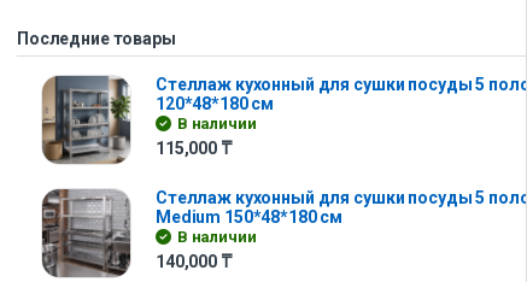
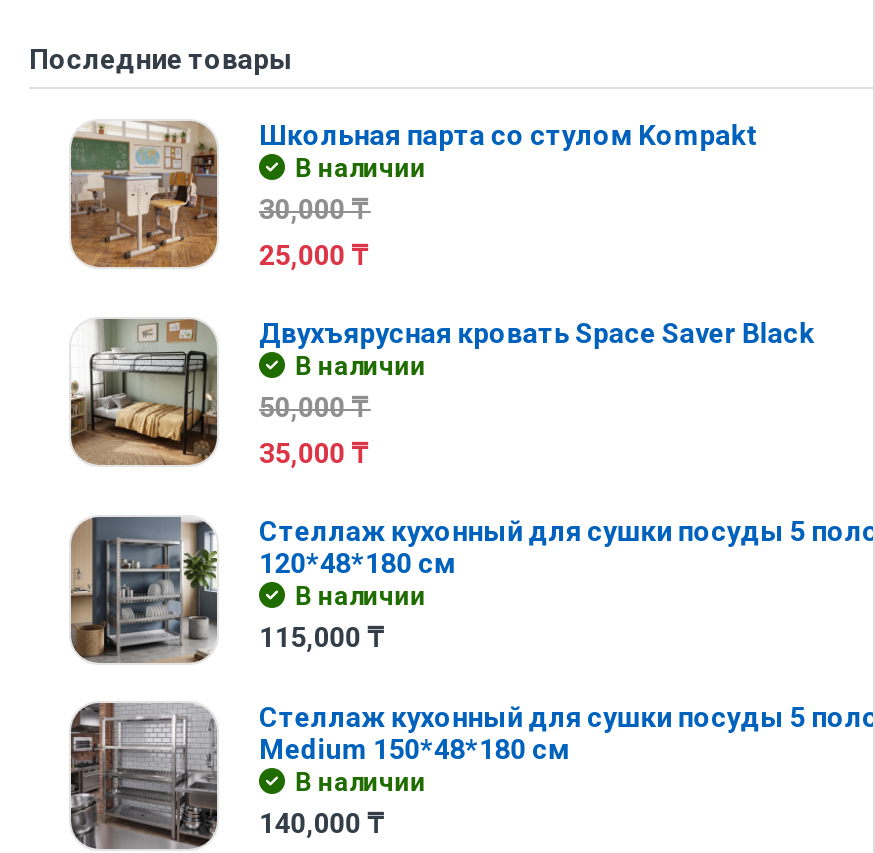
+ [image]
+ Школьная парта со стулом Kompakt
+ В наличии
+ 30,000₸
+ 25,000 ₸
+ Двухъярусная кровать Space Saver Black
+ В наличии
+ 50,000₸
+ 35,000 ₸

+ [image]
